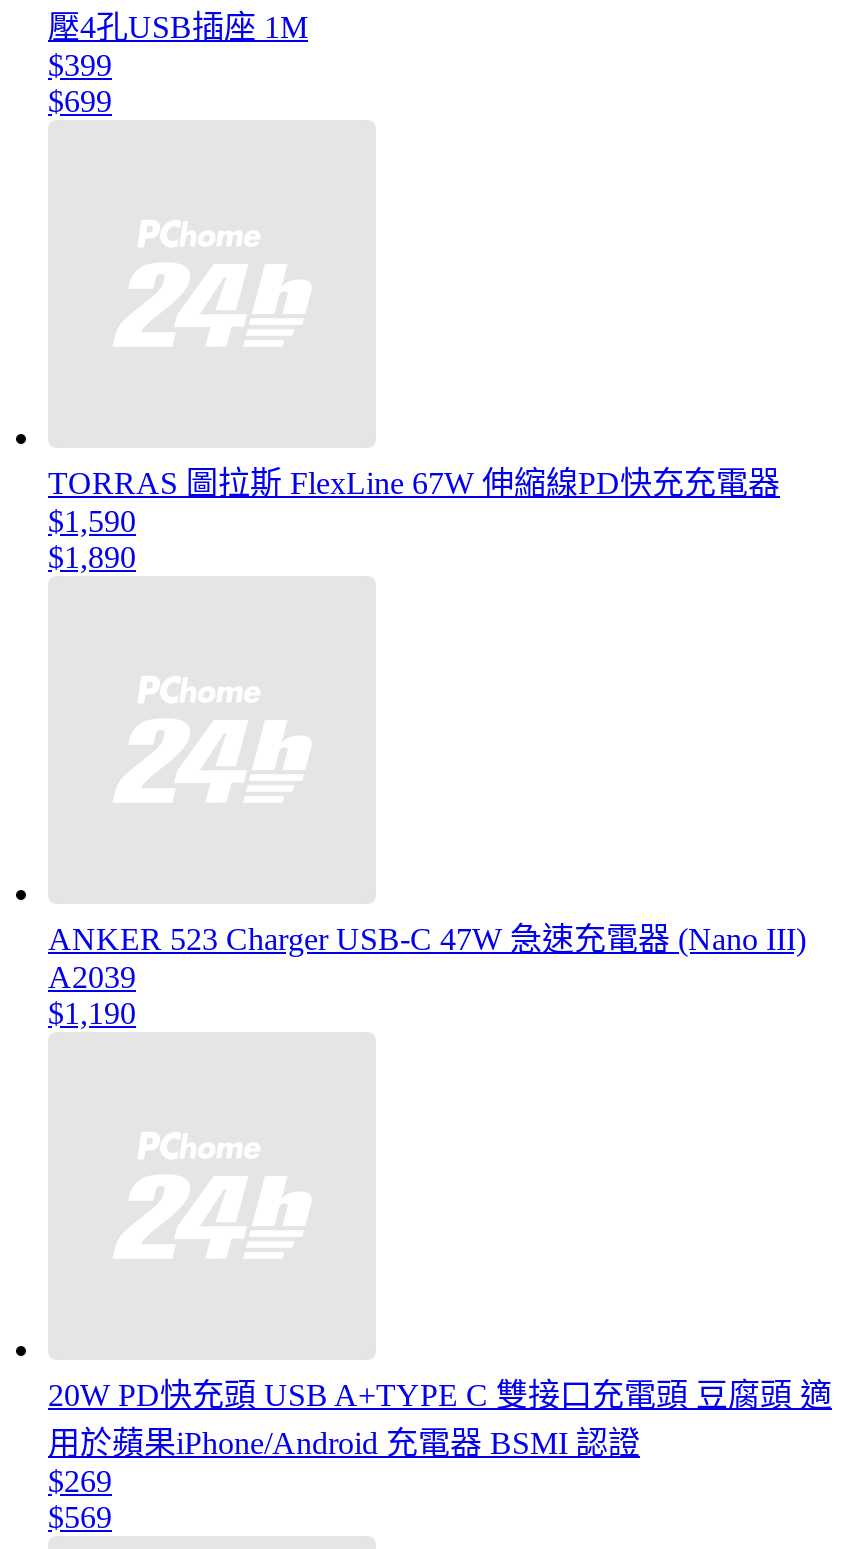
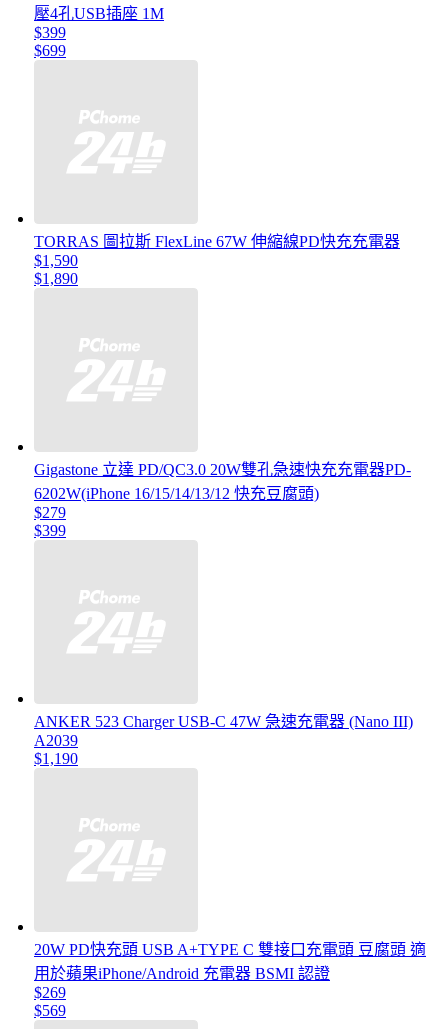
+ Gigastone 立達 PD/QC3.0 20W雙孔急速快充充電器PD-
+ 6202W(iPhone 16/15/14/13/12 快充豆腐頭)
+ $279
+ $399
